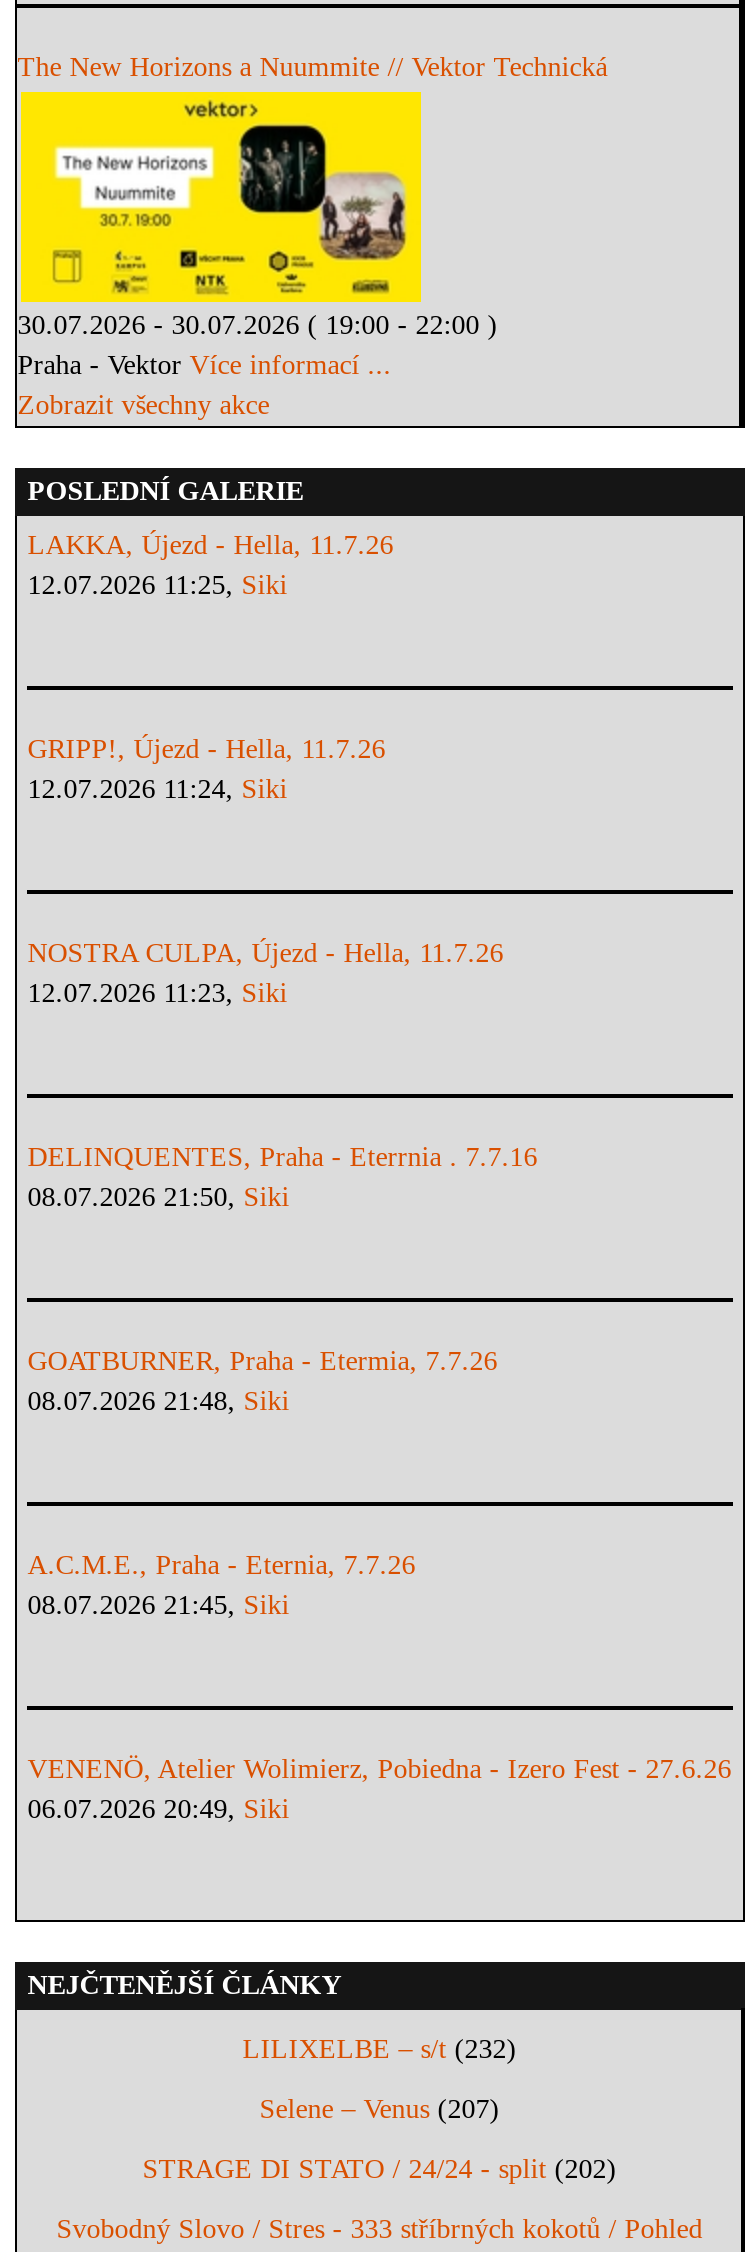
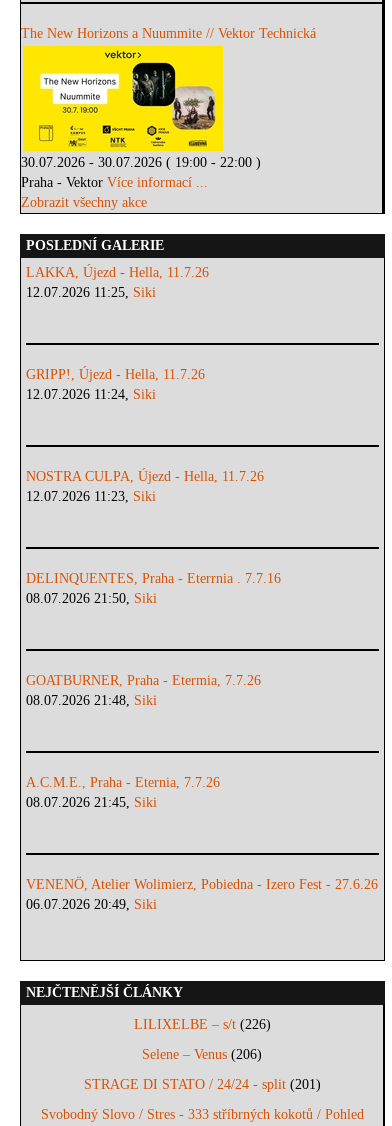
- LILIXELBE – s/t (232)
+ LILIXELBE – s/t (226)

- Selene – Venus (207)
+ Selene – Venus (206)

- STRAGE DI STATO / 24/24 - split (202)
+ STRAGE DI STATO / 24/24 - split (201)
